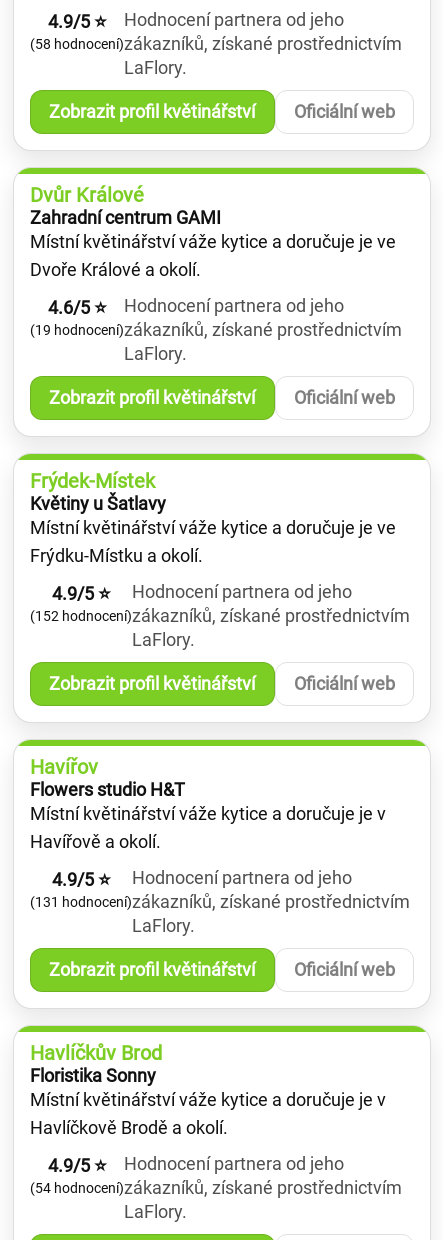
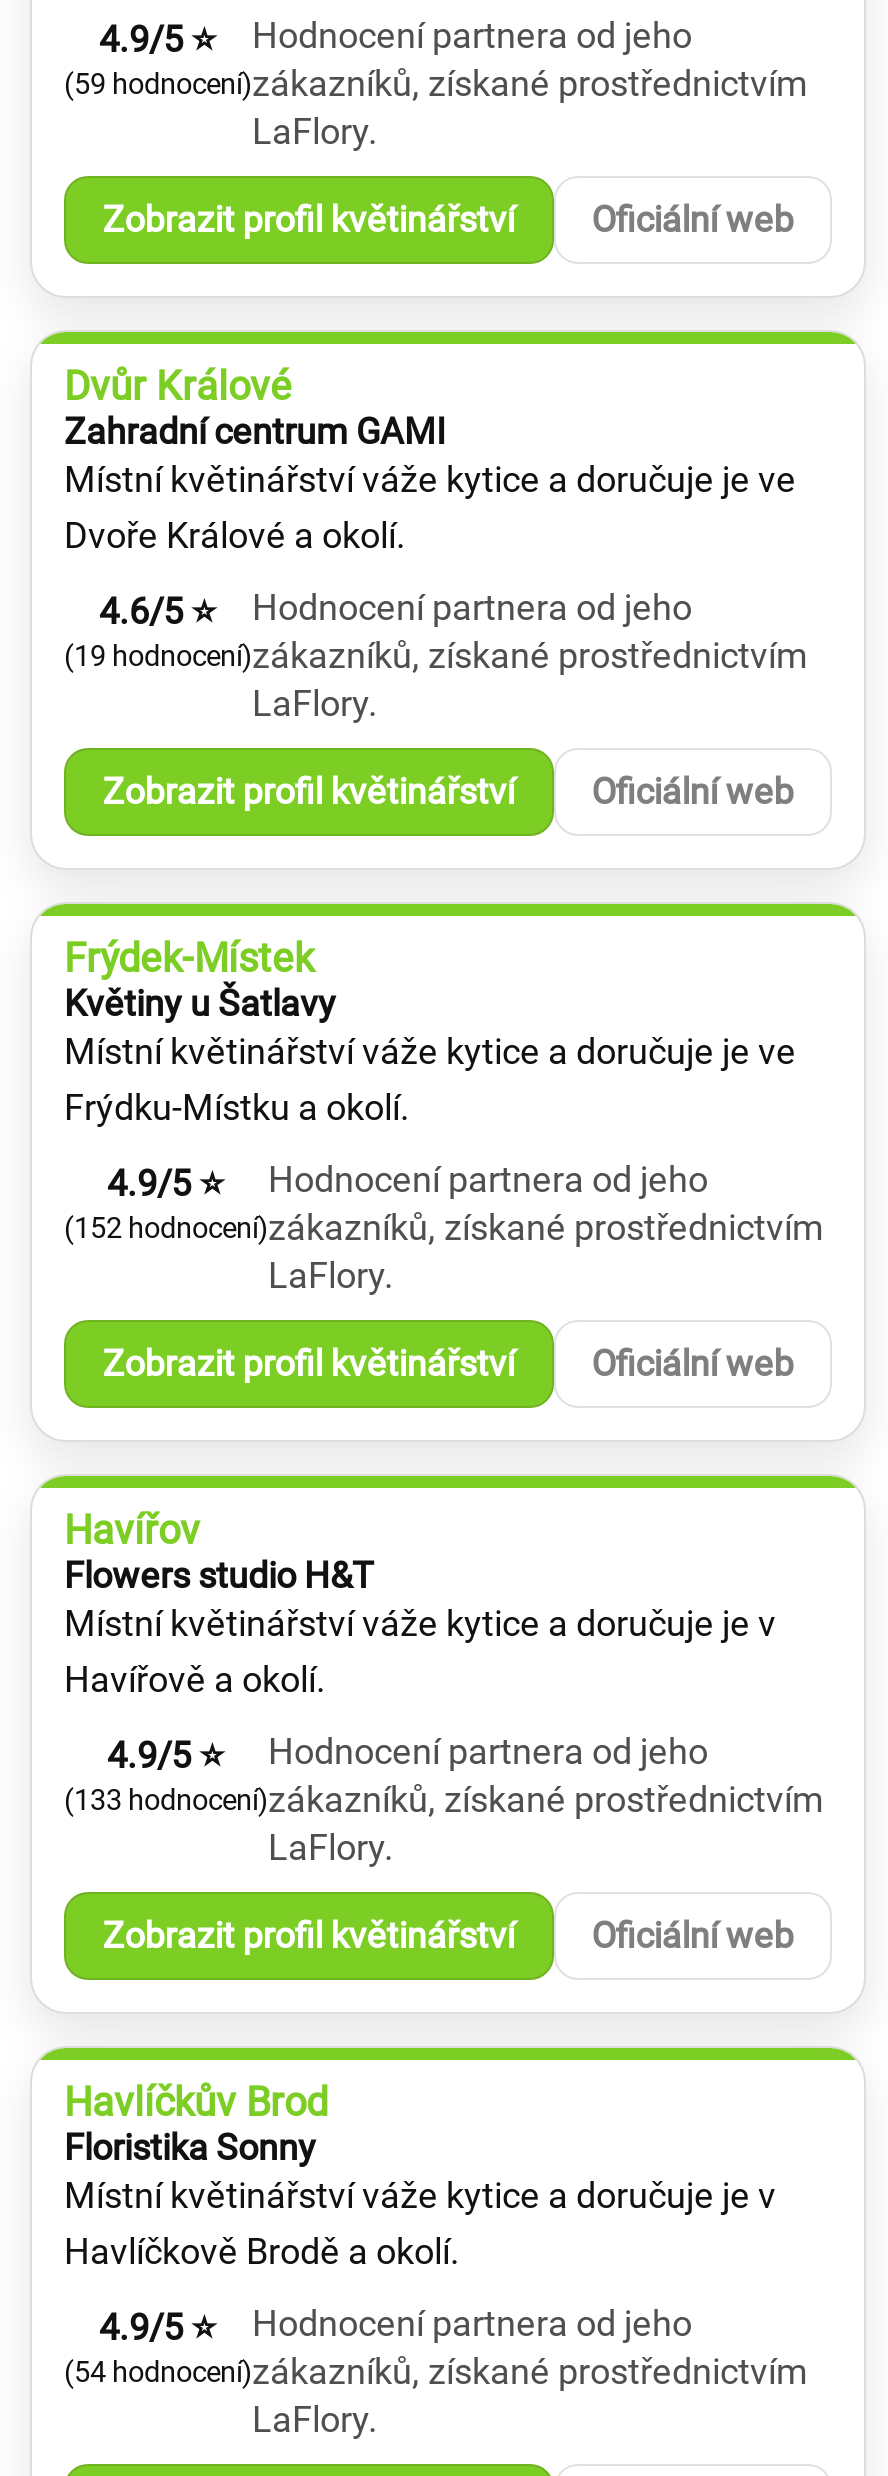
- (58 hodnocení) zákazníků, získané prostřednictvím
+ (59 hodnocení) zákazníků, získané prostřednictvím

- (131 hodnocení) zákazníků, získané prostřednictvím
+ (133 hodnocení) zákazníků, získané prostřednictvím
